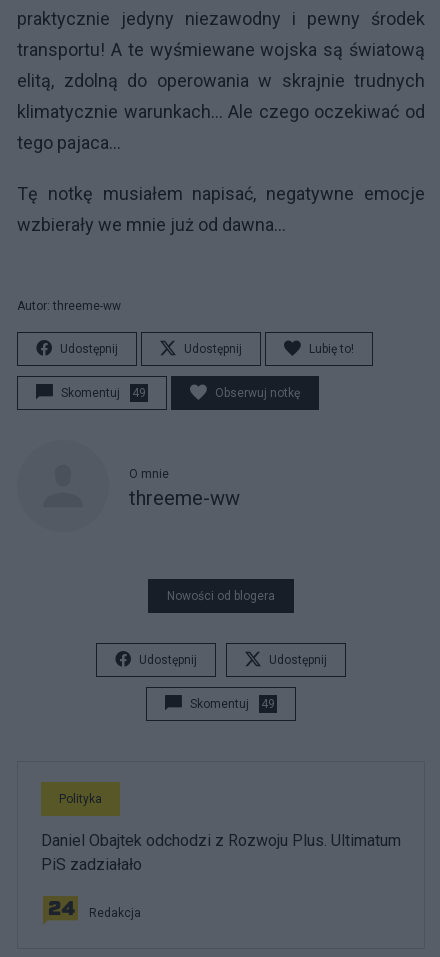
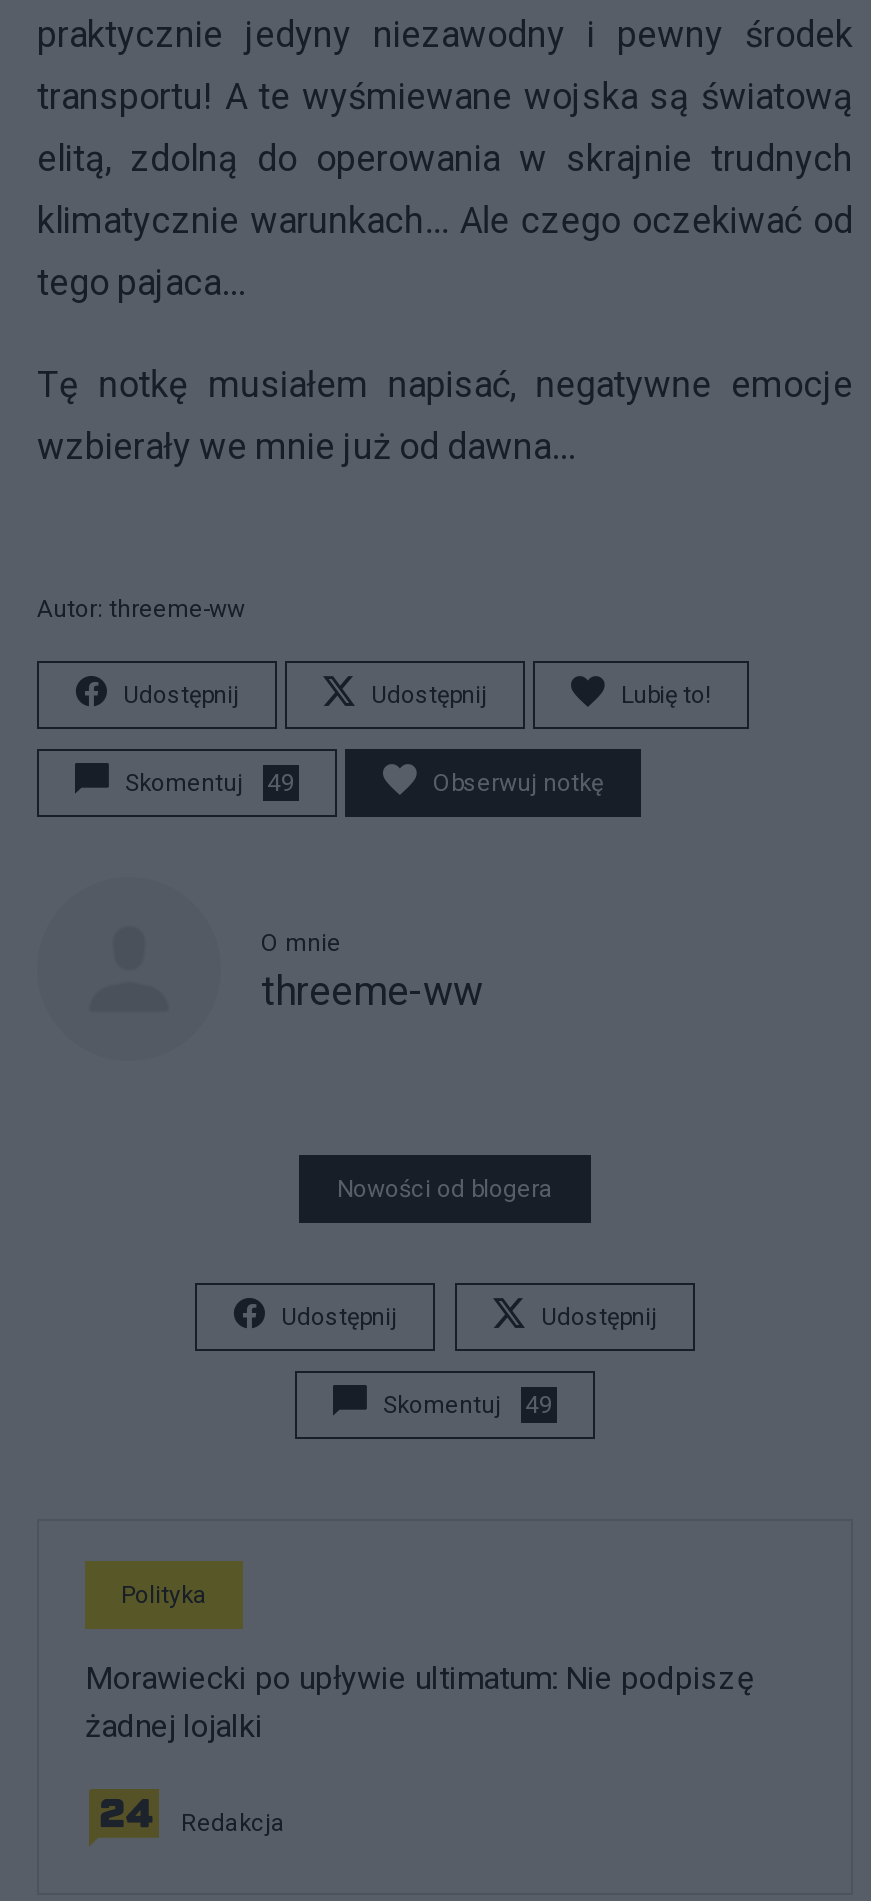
- Daniel Obajtek odchodzi z Rozwoju Plus. Ultimatum
- PiS zadziałało
+ Morawiecki po upływie ultimatum: Nie podpiszę
+ żadnej lojalki
